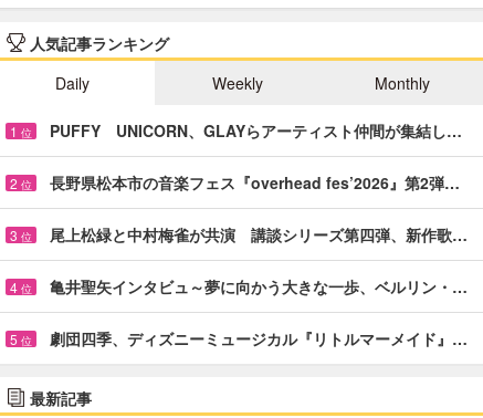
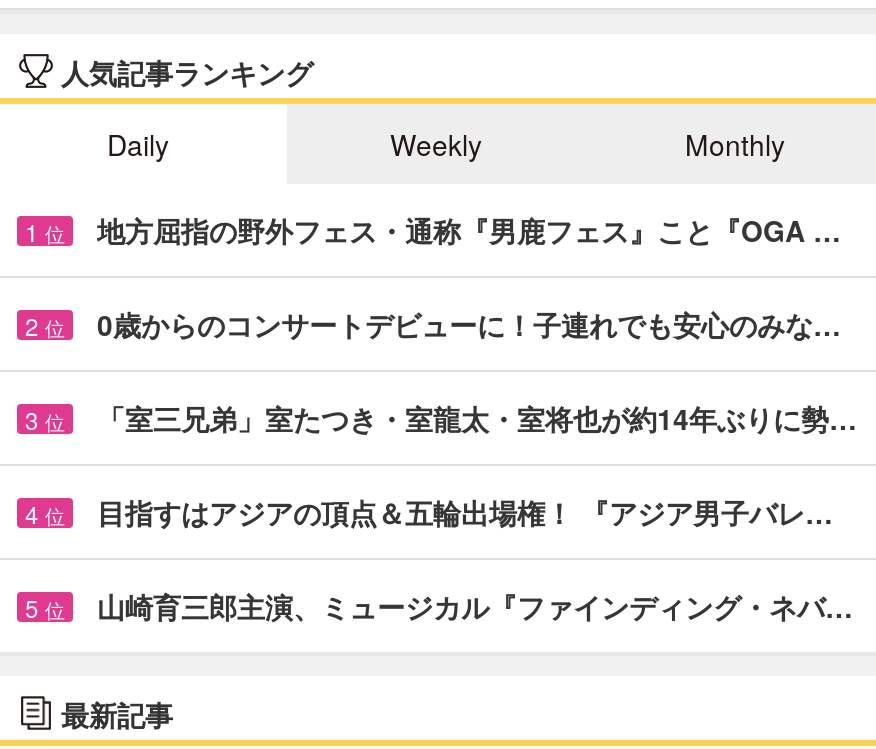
- PUFFY UNICORN、GLAYらアーティスト仲間が集結し…
+ 地方屈指の野外フェス・通称『男鹿フェス』こと『OGA …

- 長野県松本市の音楽フェス『overhead fes’2026』第2弾…
+ 0歳からのコンサートデビューに！子連れでも安心のみな…

- 尾上松緑と中村梅雀が共演 講談シリーズ第四弾、新作歌…
+ 「室三兄弟」室たつき・室龍太・室将也が約14年ぶりに勢…

- 亀井聖矢インタビュ～夢に向かう大きな一歩、ベルリン・…
+ 目指すはアジアの頂点＆五輪出場権！ 『アジア男子バレ…

- 劇団四季、ディズニーミュージカル『リトルマーメイド』…
+ 山崎育三郎主演、ミュージカル『ファインディング・ネバ…
